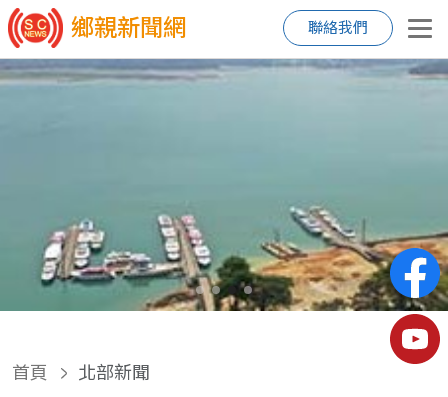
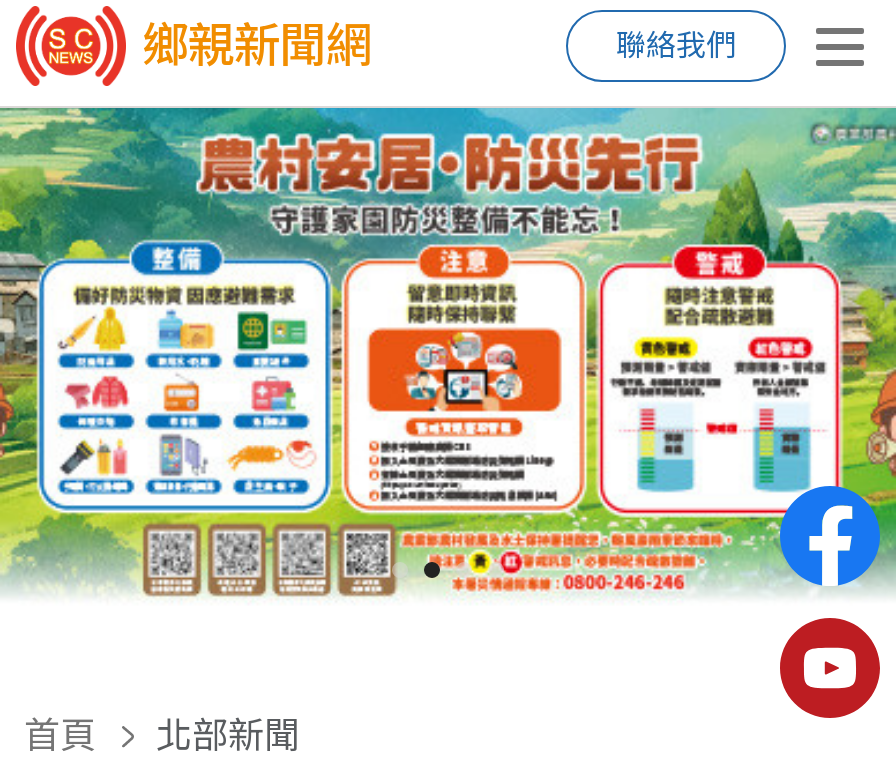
- [image]
+ [image]
